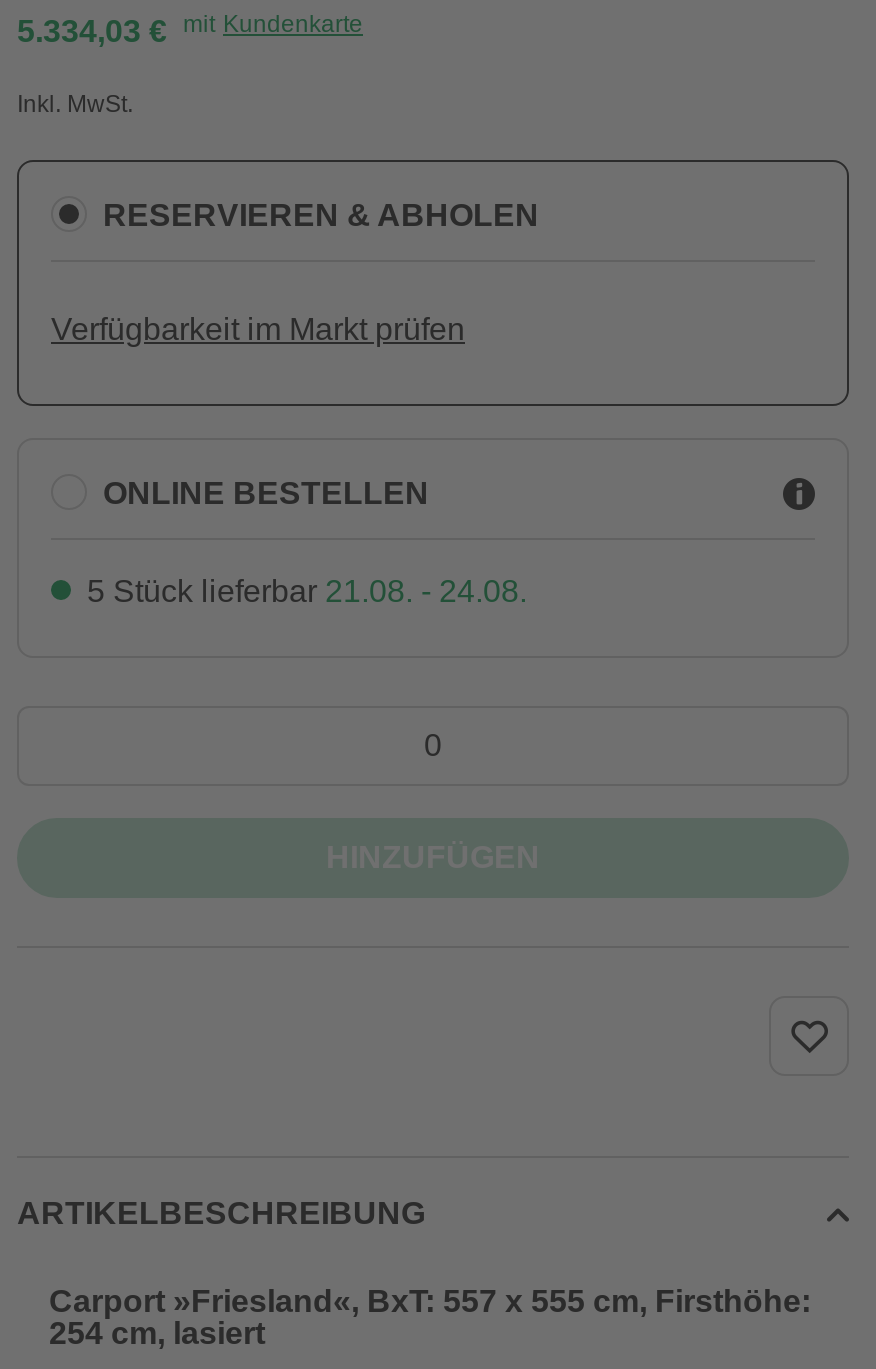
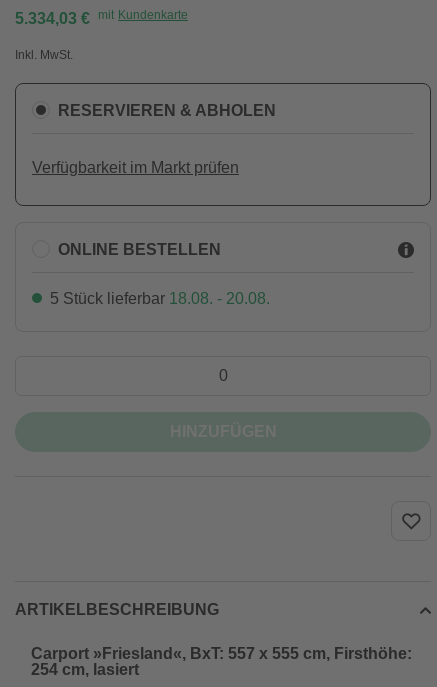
- 5 Stück lieferbar 21.08. - 24.08.
+ 5 Stück lieferbar 18.08. - 20.08.
